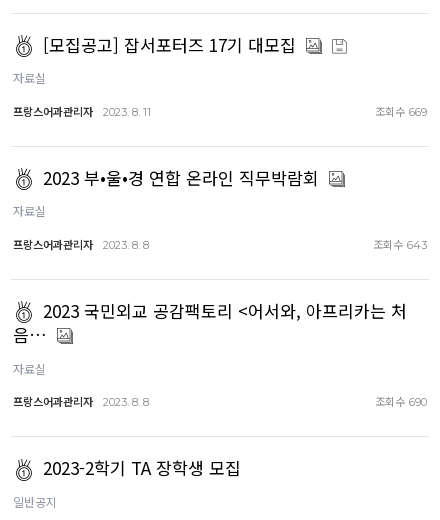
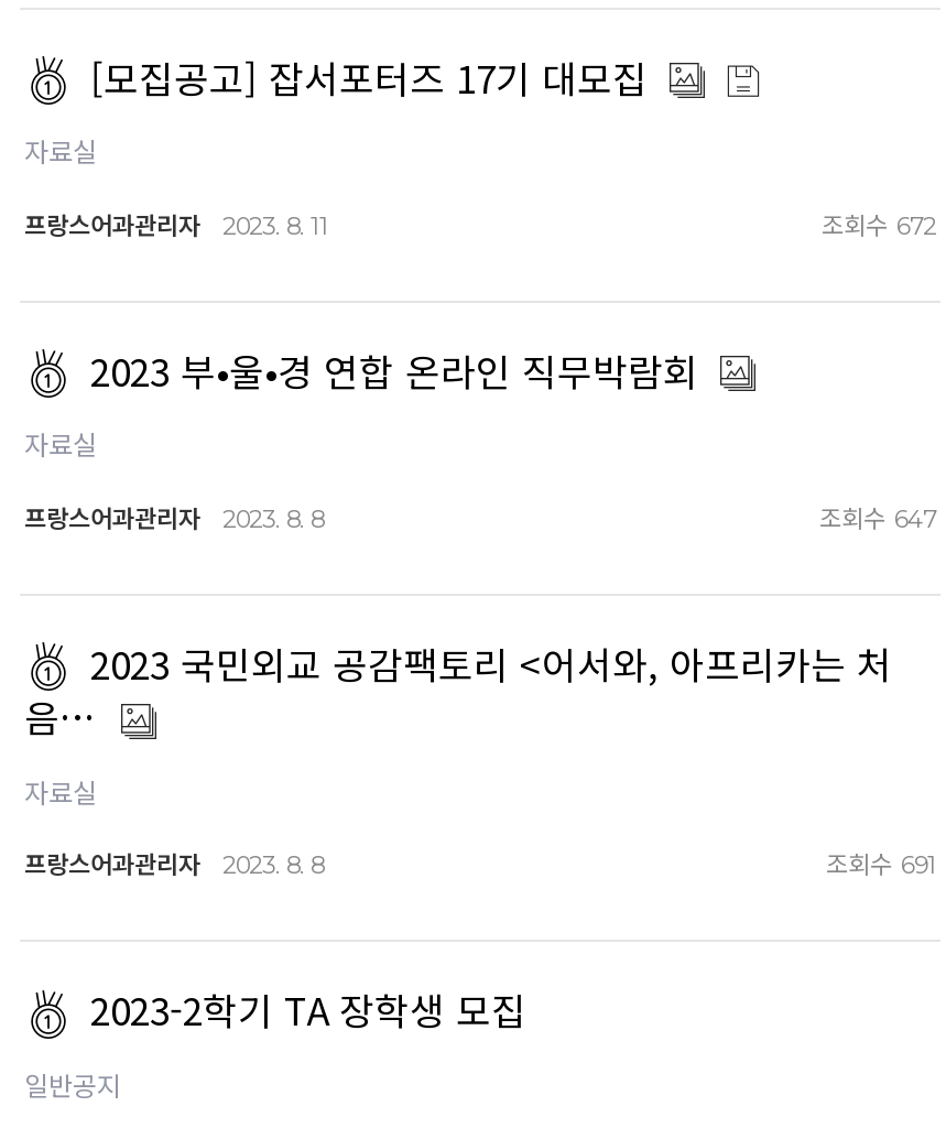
- 조회수 669
+ 조회수 672

- 조회수 643
+ 조회수 647

- 조회수 690
+ 조회수 691
